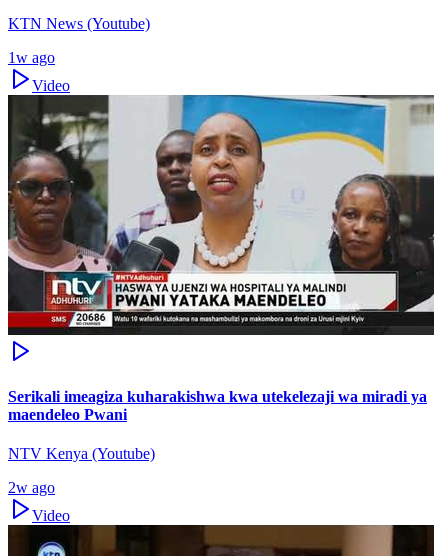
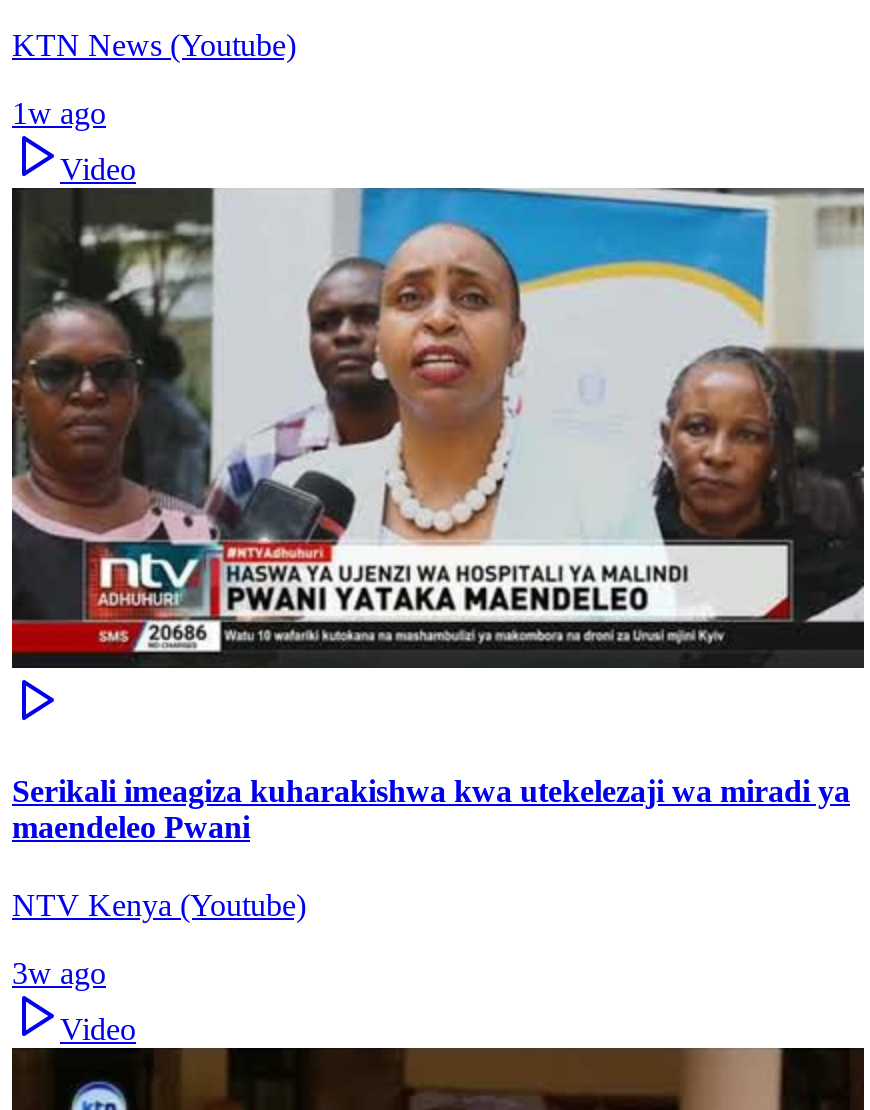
- 2w ago
+ 3w ago
